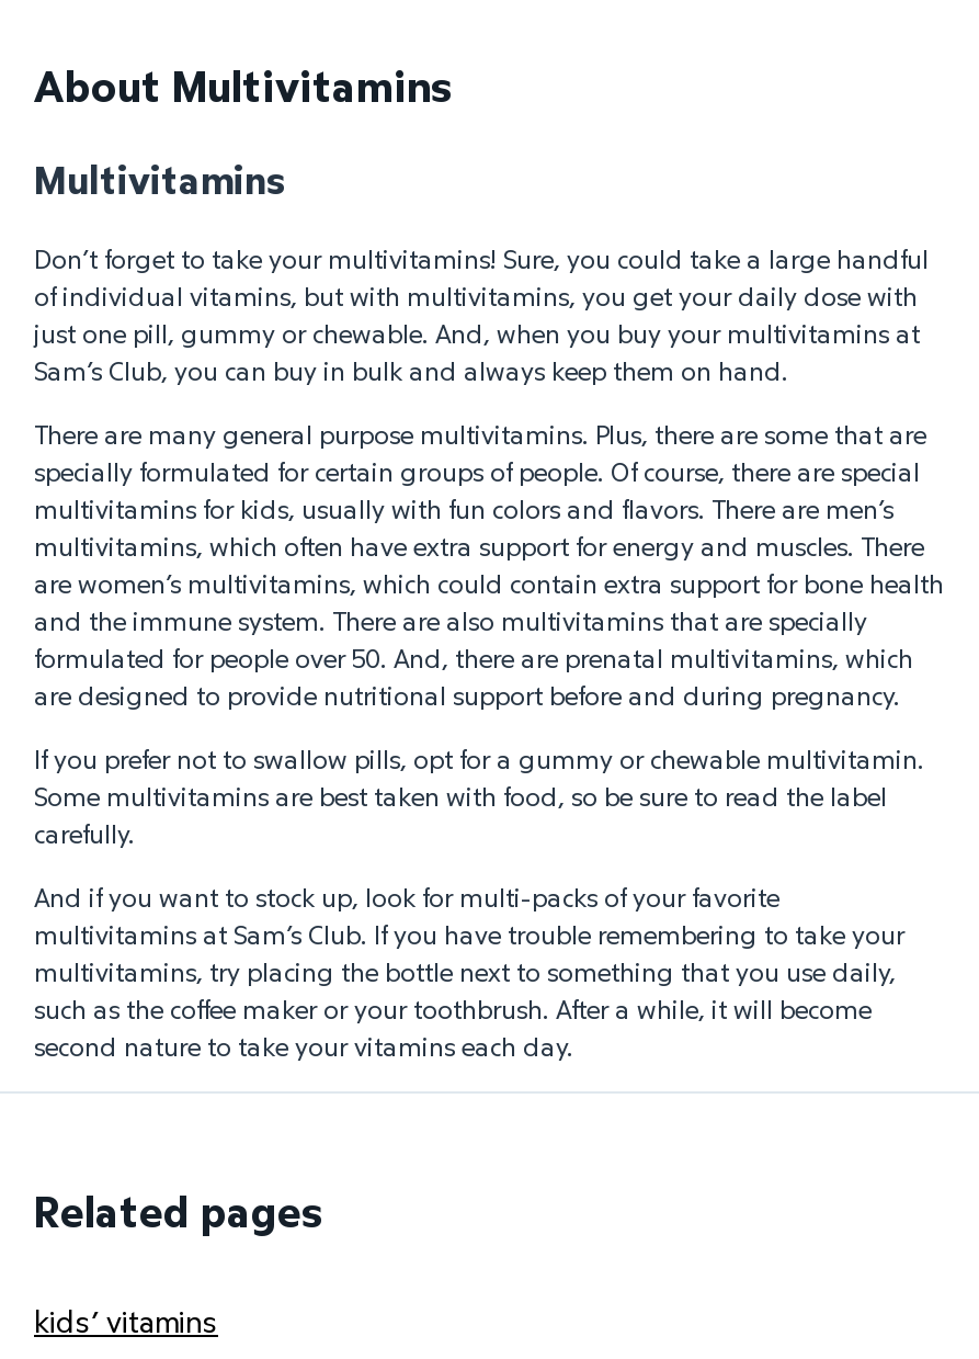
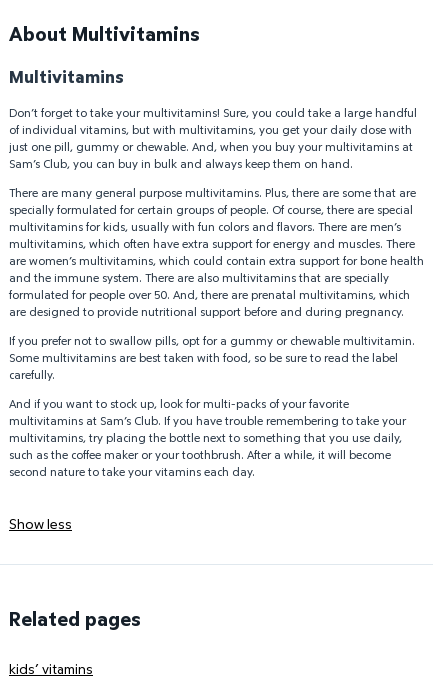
+ Show less
